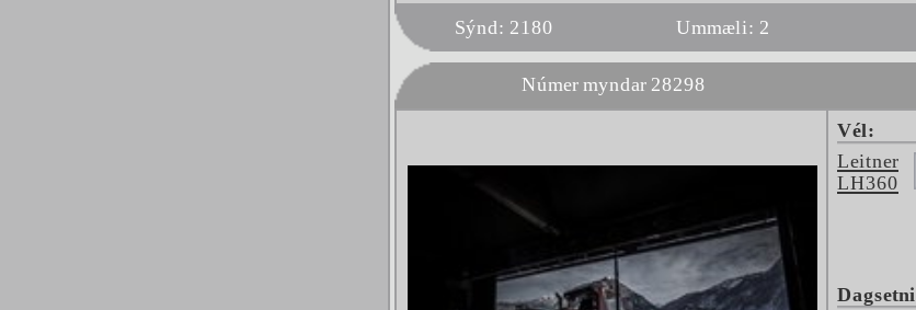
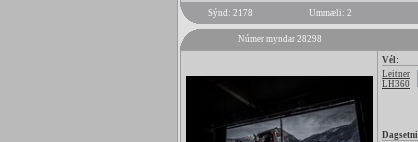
- Sýnd: 2180
+ Sýnd: 2178
